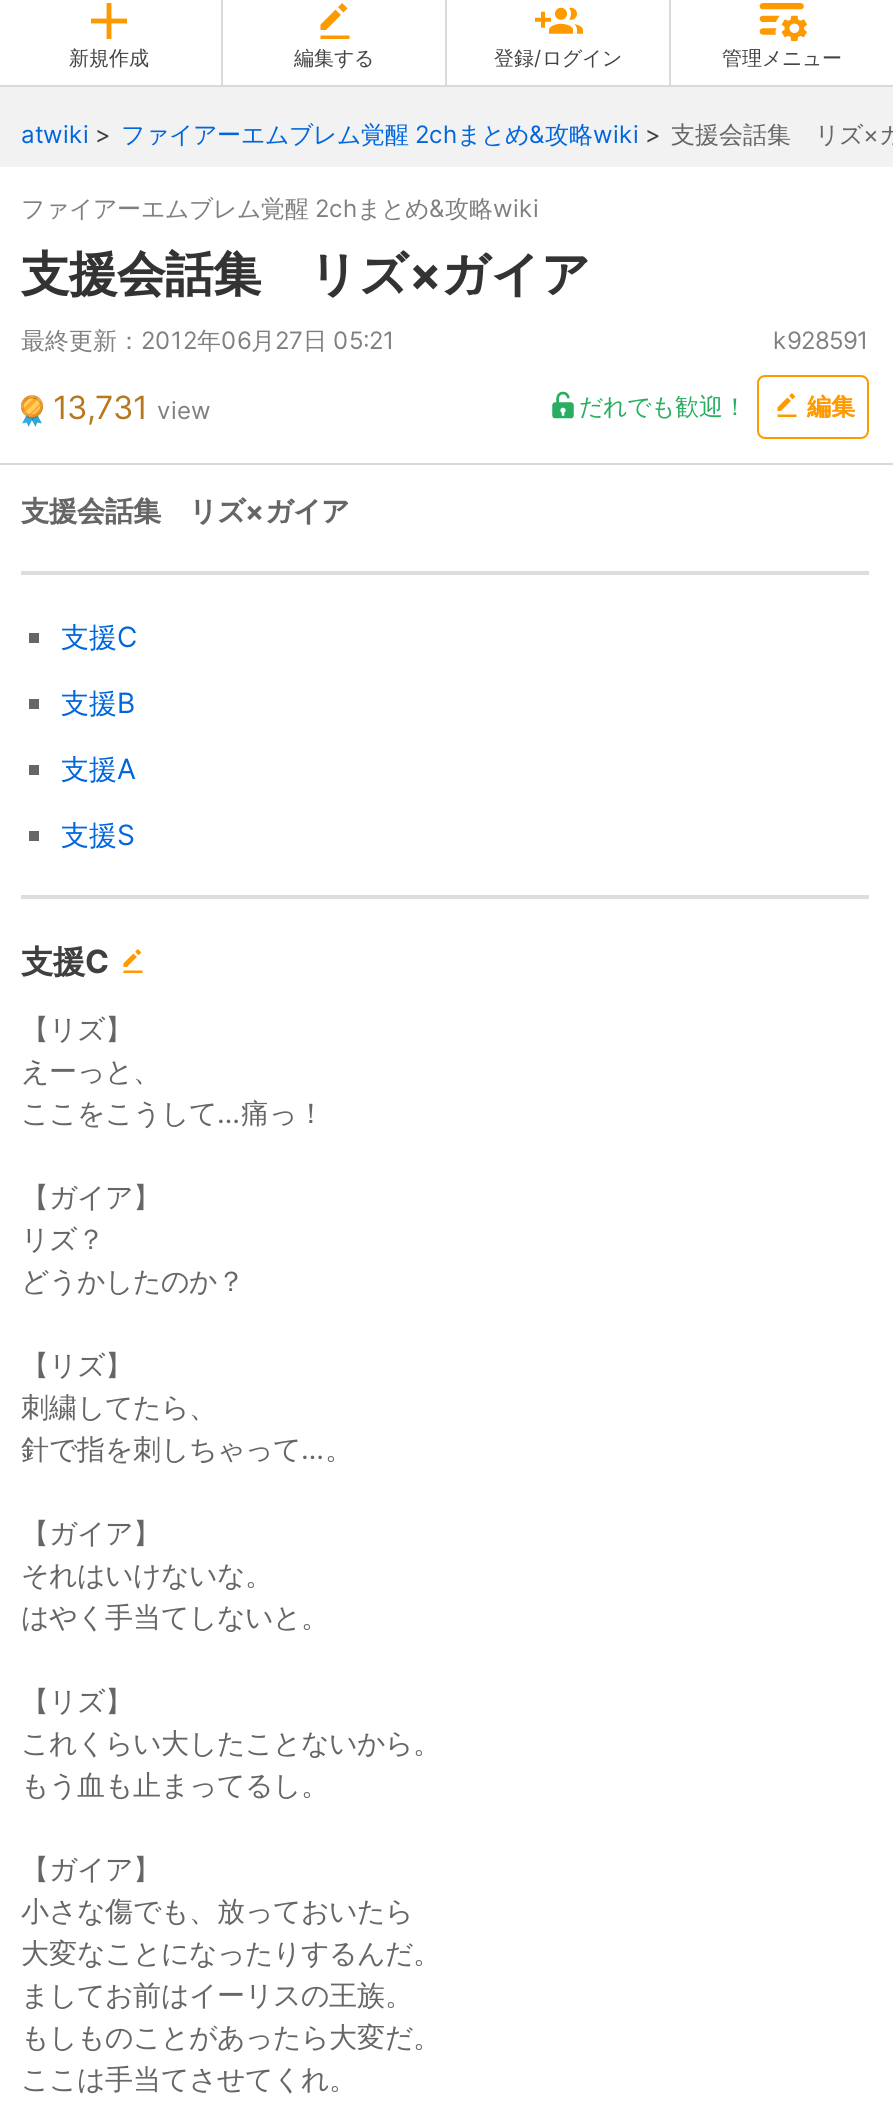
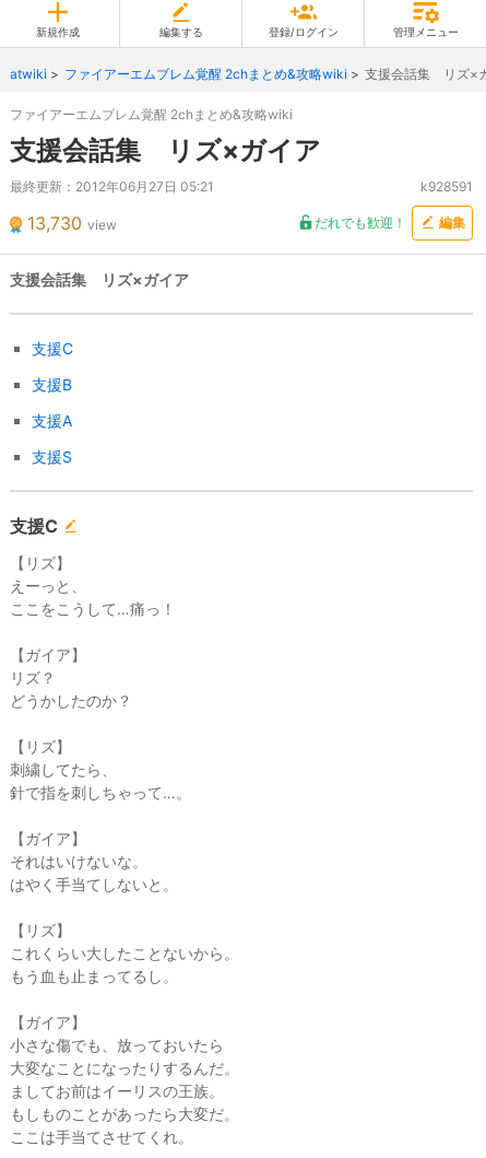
- 13,731 view
+ 13,730 view
